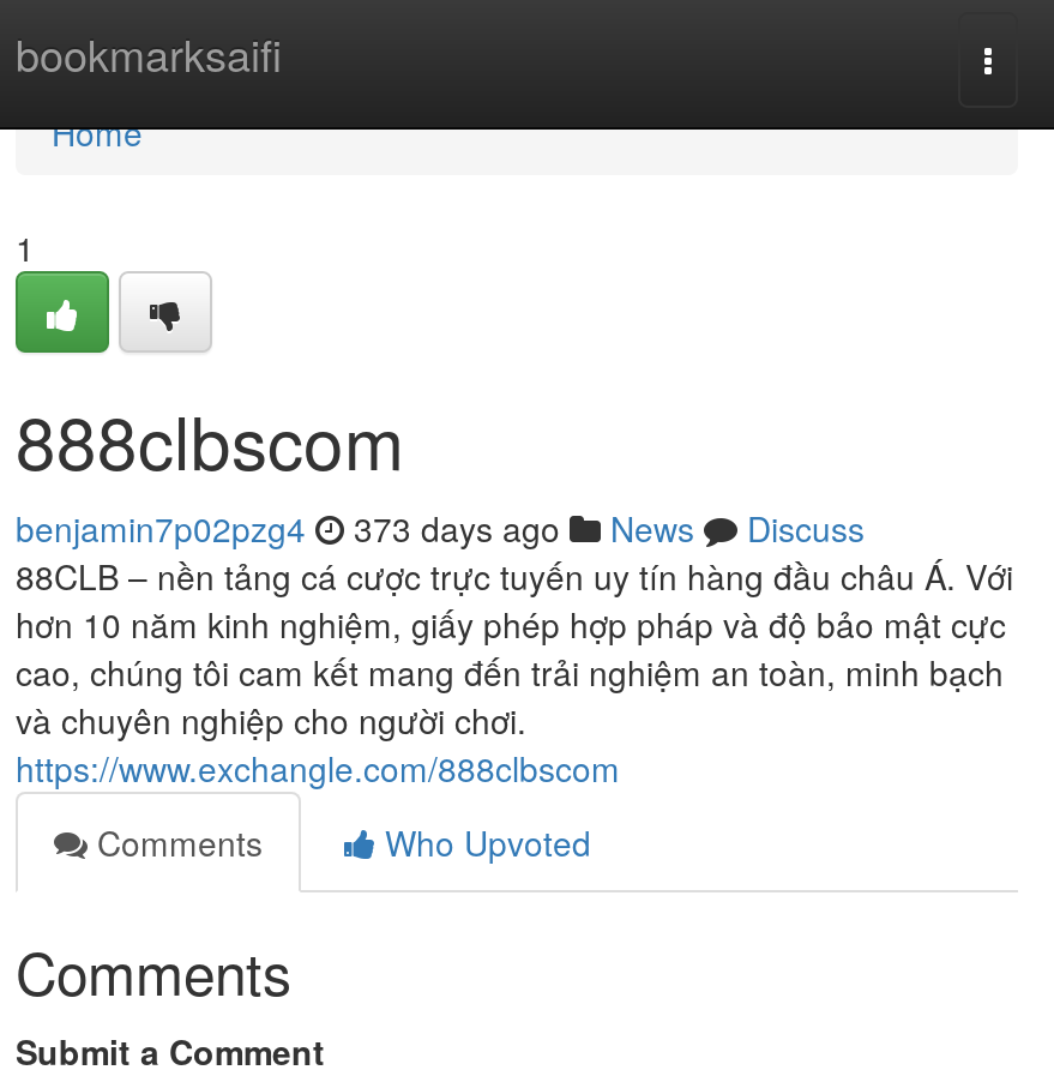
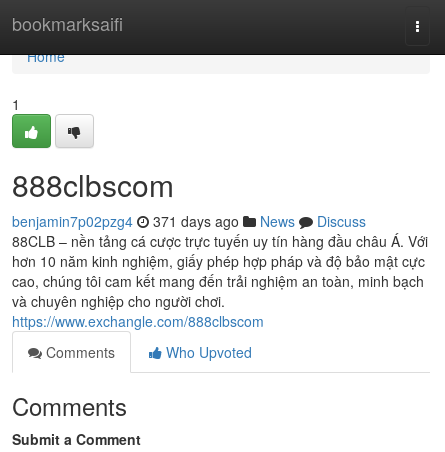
- benjamin7p02pzg4 373 days ago News Discuss
+ benjamin7p02pzg4 371 days ago News Discuss
